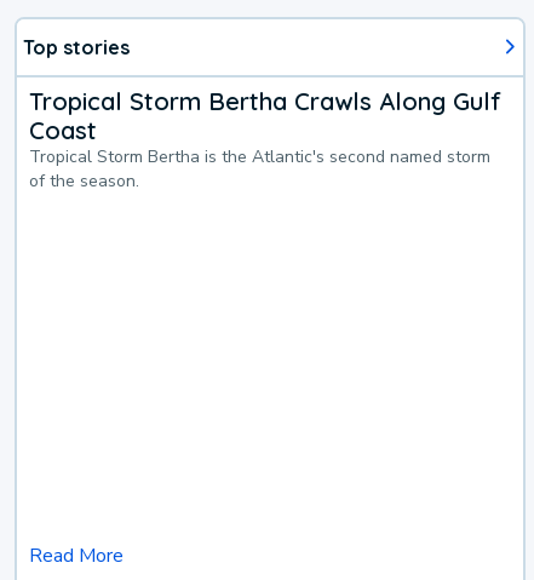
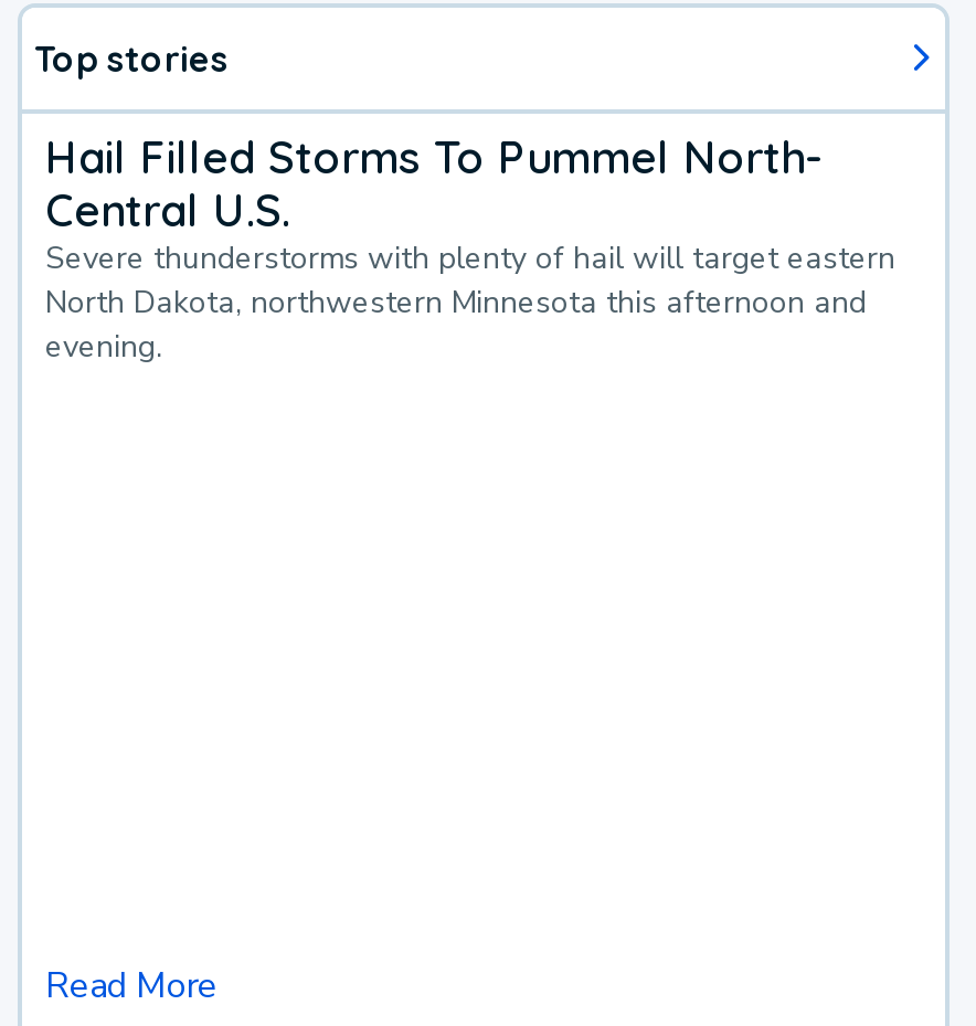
- Tropical Storm Bertha Crawls Along Gulf
- Coast
- Tropical Storm Bertha is the Atlantic's second named storm
- of the season.
+ Hail Filled Storms To Pummel North-
+ Central U.S.
+ Severe thunderstorms with plenty of hail will target eastern
+ North Dakota, northwestern Minnesota this afternoon and
+ evening.
